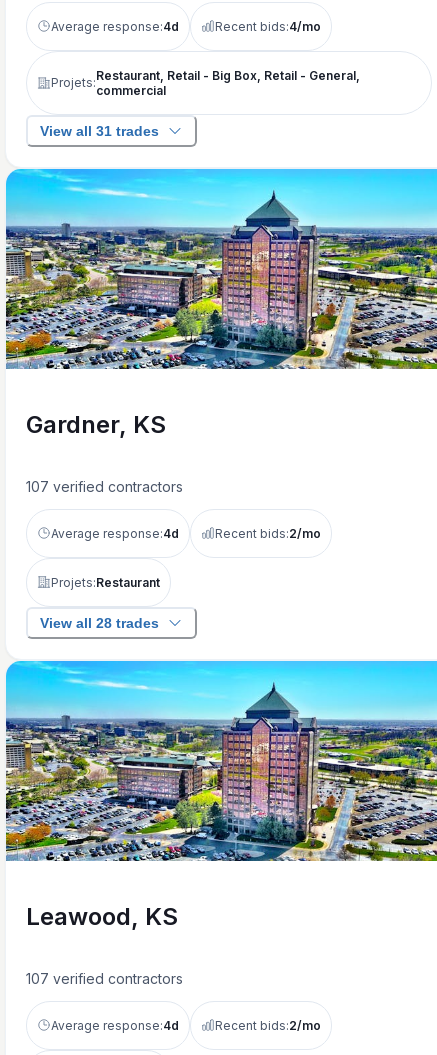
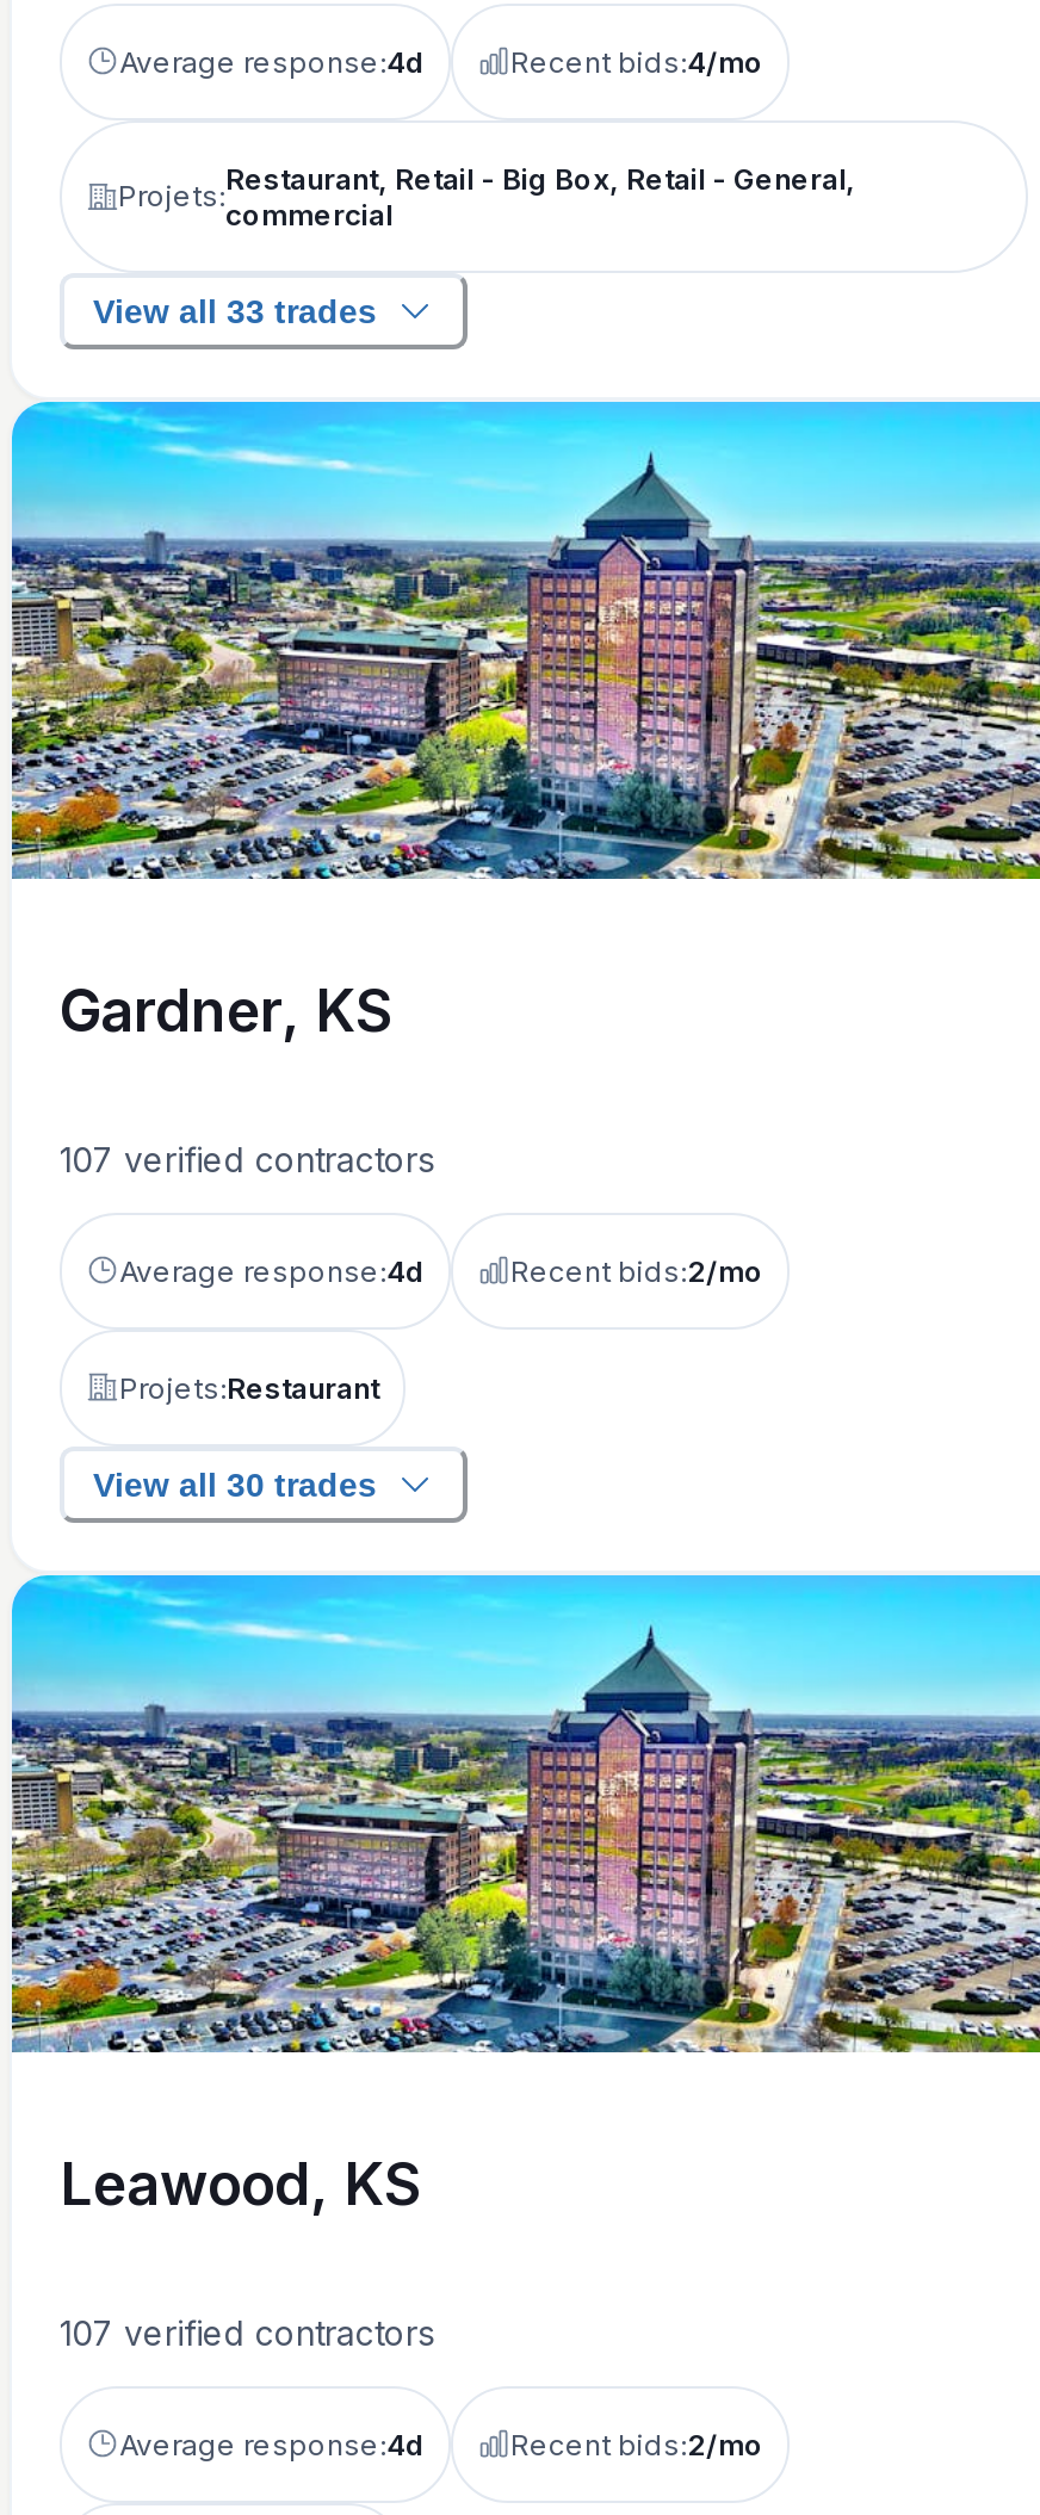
- View all 31 trades
+ View all 33 trades

- View all 28 trades
+ View all 30 trades
